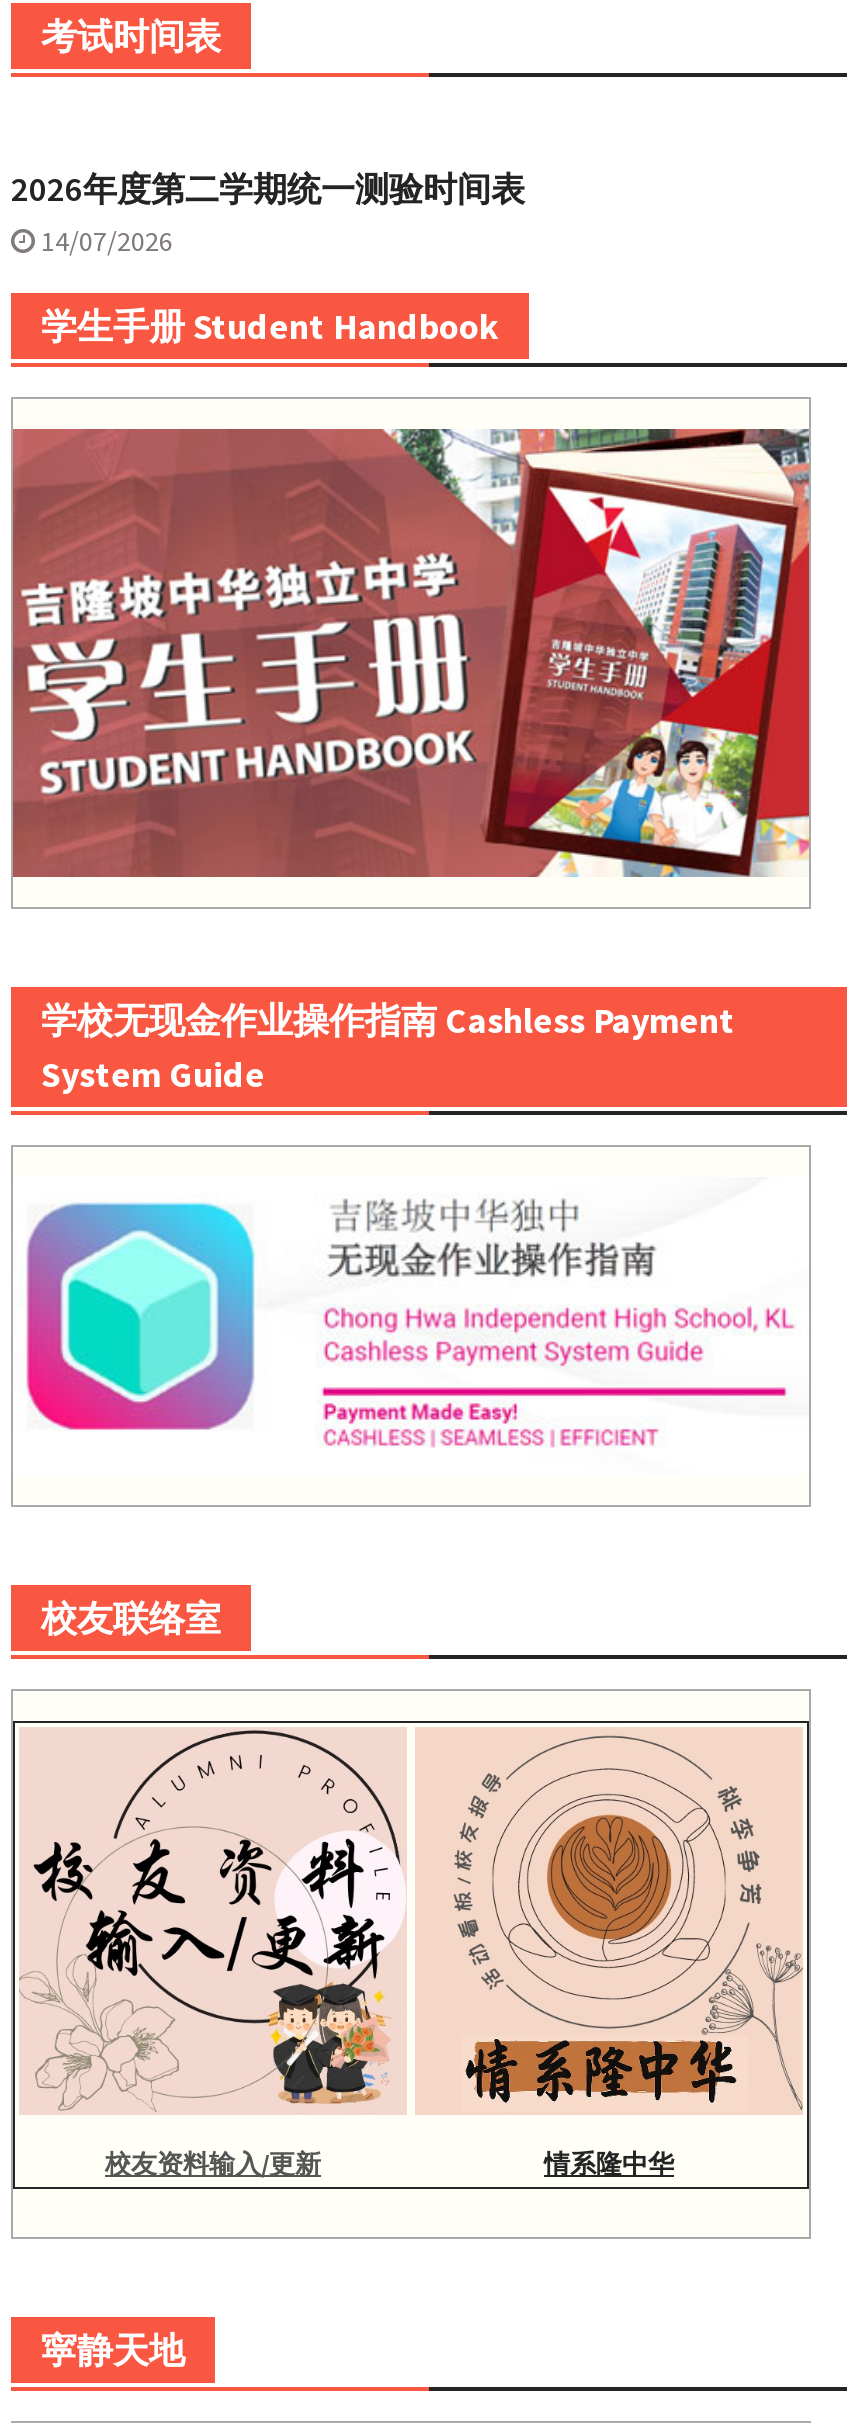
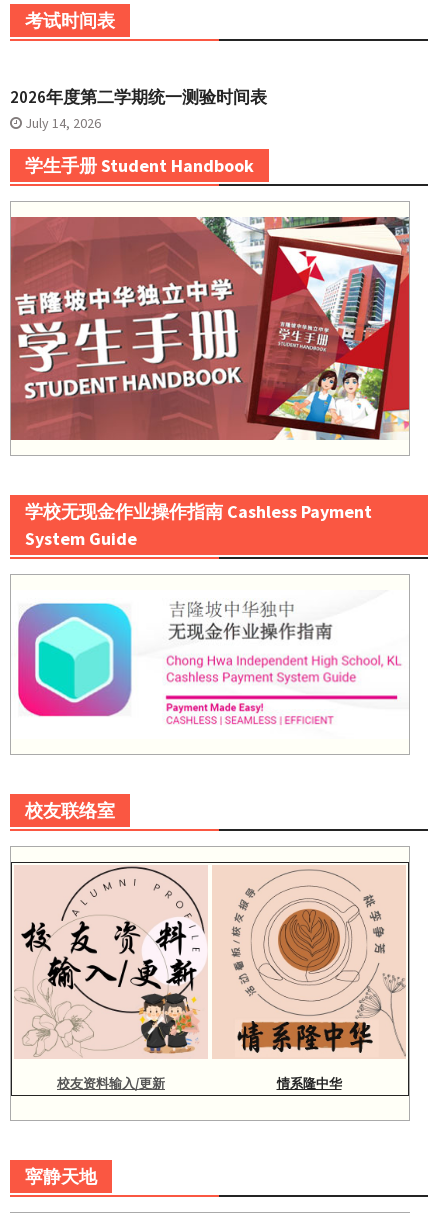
- 14/07/2026
+ July 14, 2026
